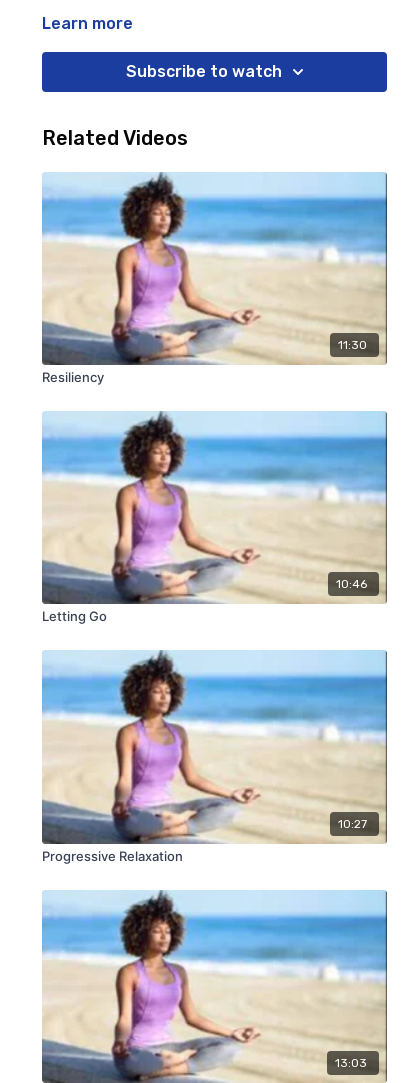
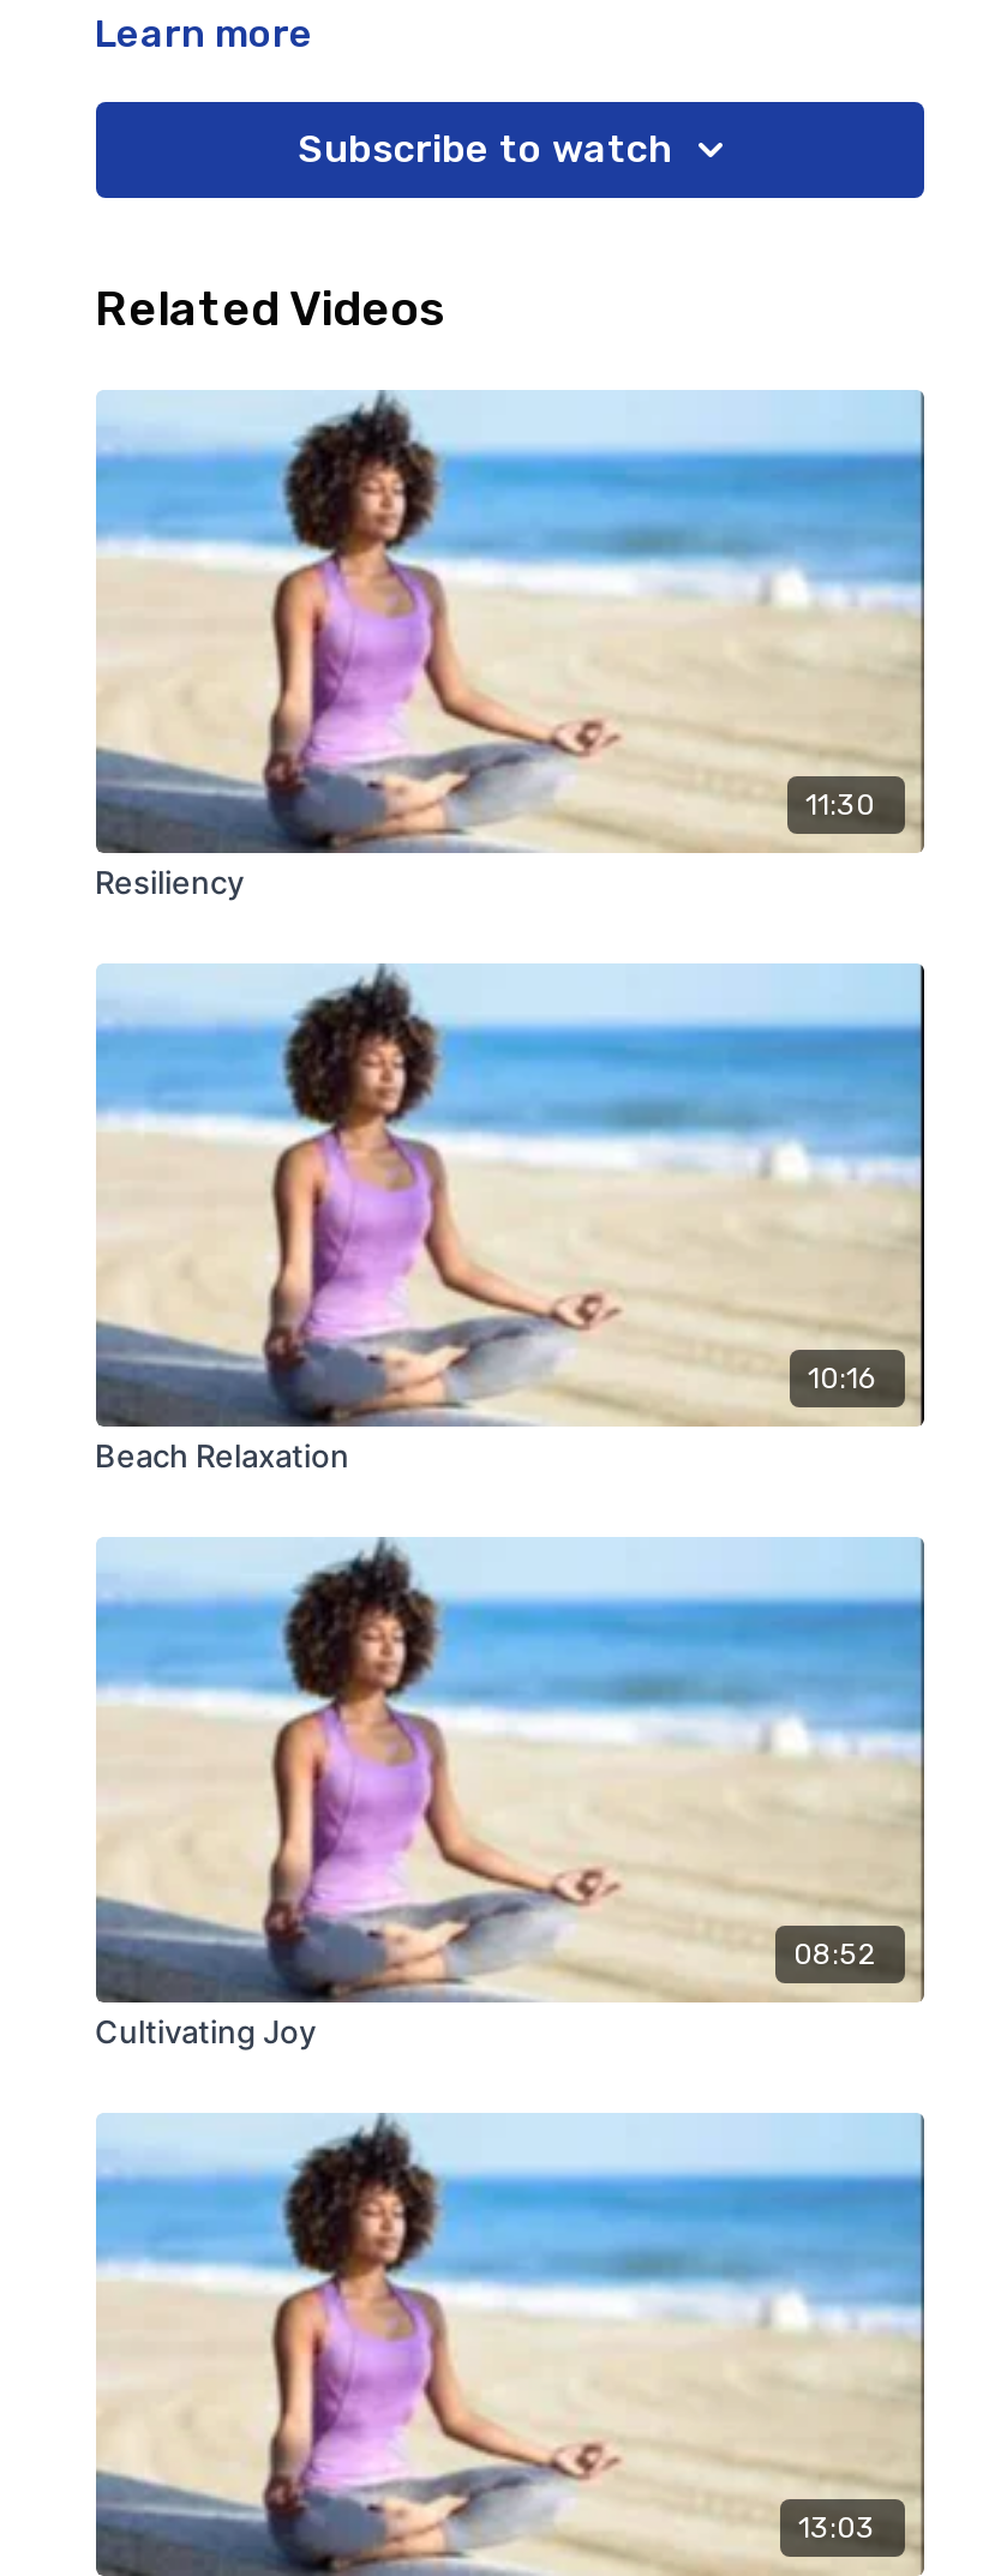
- 10:46
+ 10:16

- Letting Go
+ Beach Relaxation

- 10:27
+ 08:52

- Progressive Relaxation
+ Cultivating Joy
